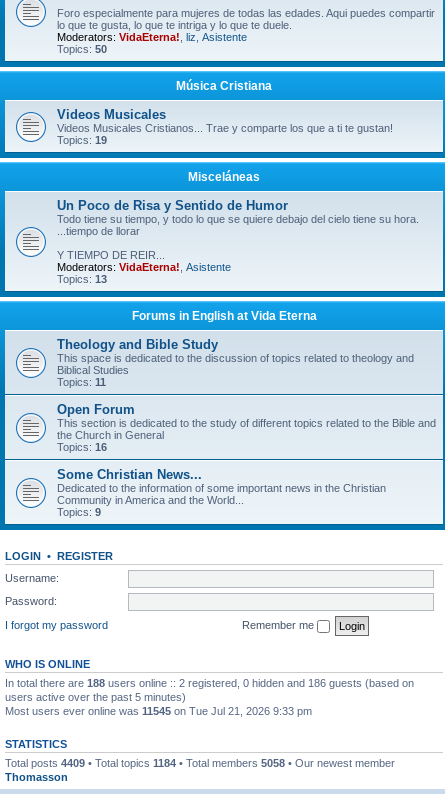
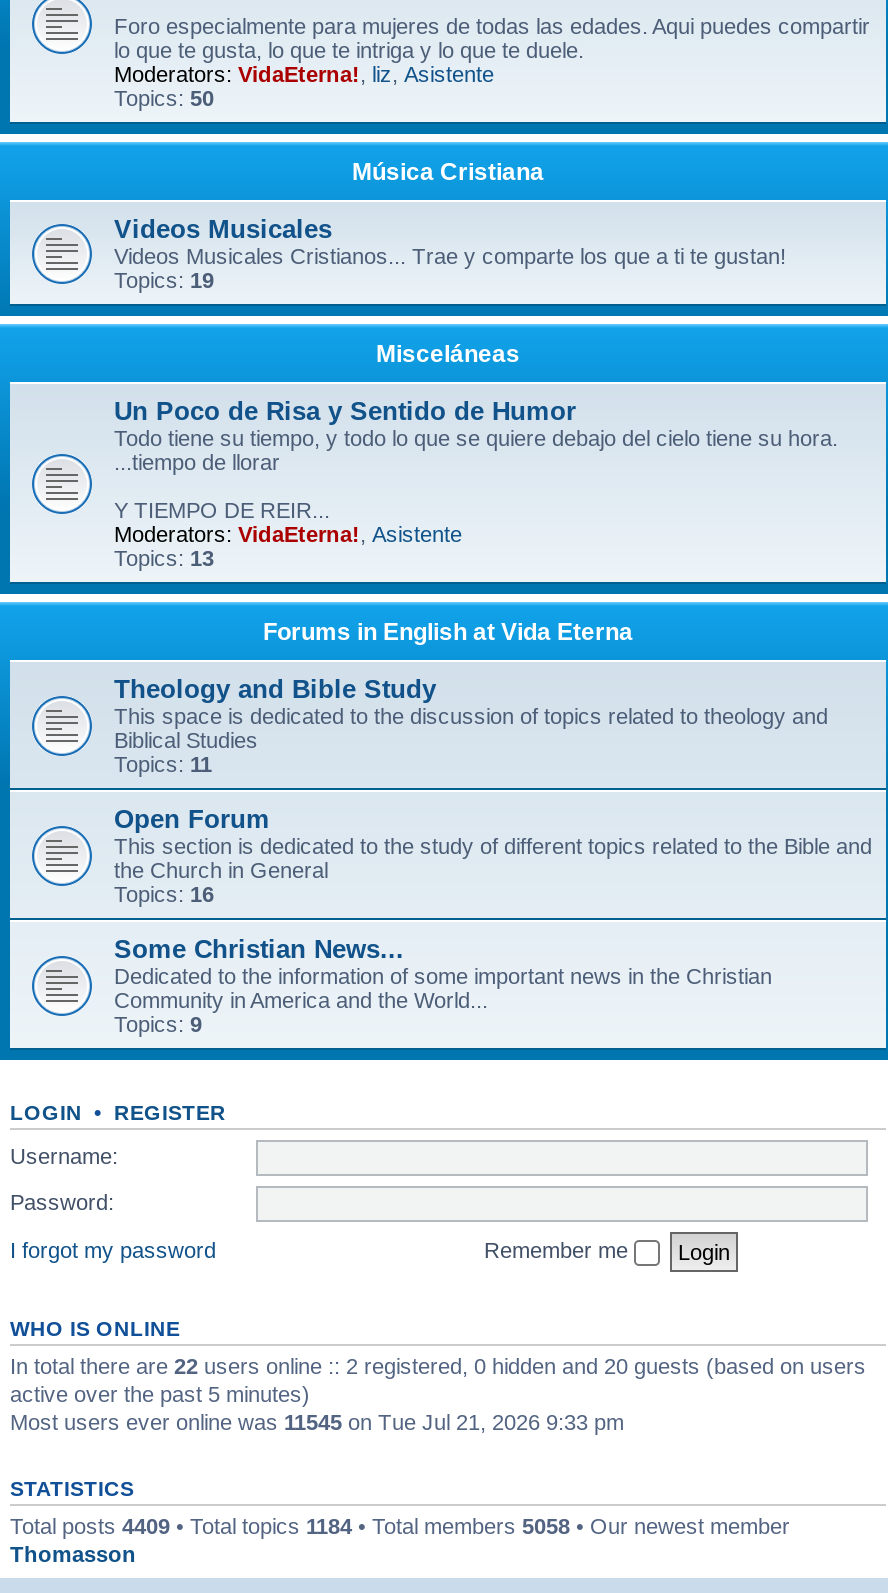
- In total there are 188 users online :: 2 registered, 0 hidden and 186 guests (based on
- users active over the past 5 minutes)
+ In total there are 22 users online :: 2 registered, 0 hidden and 20 guests (based on users
+ active over the past 5 minutes)
